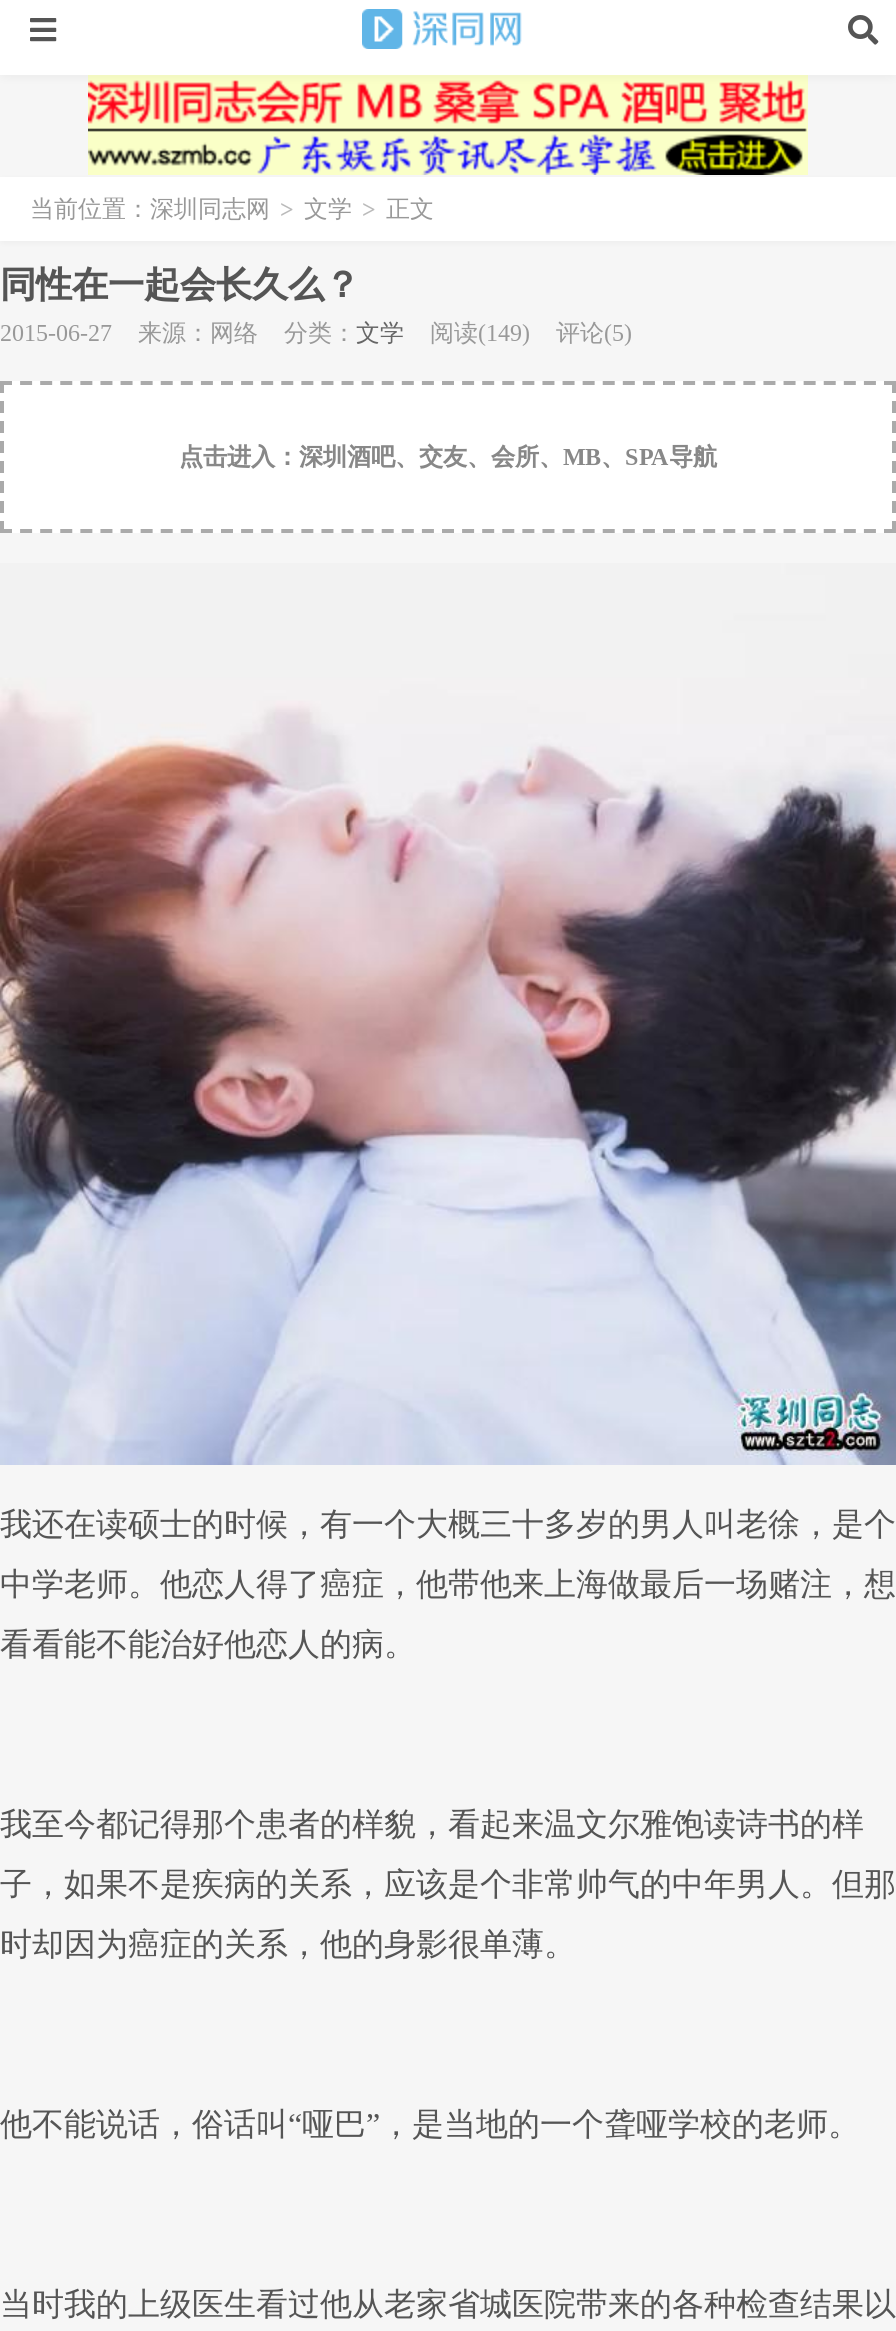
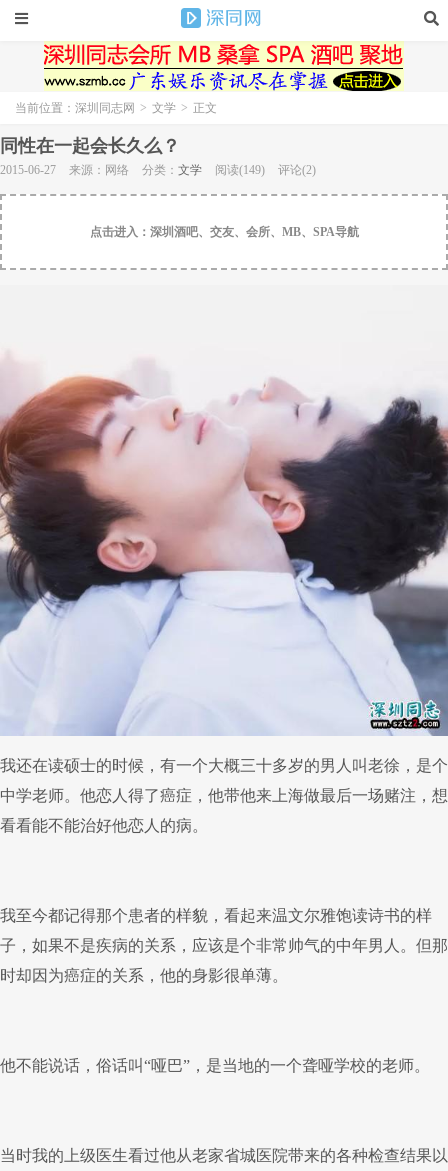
- 2015-06-27 来源：网络 分类：文学 阅读(149) 评论(5)
+ 2015-06-27 来源：网络 分类：文学 阅读(149) 评论(2)
